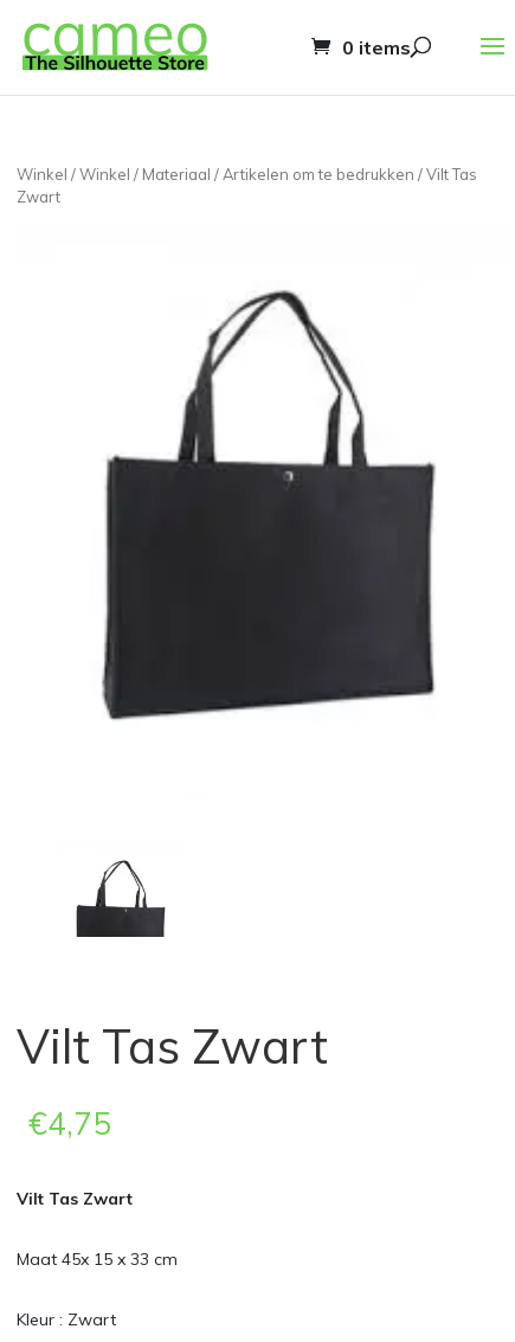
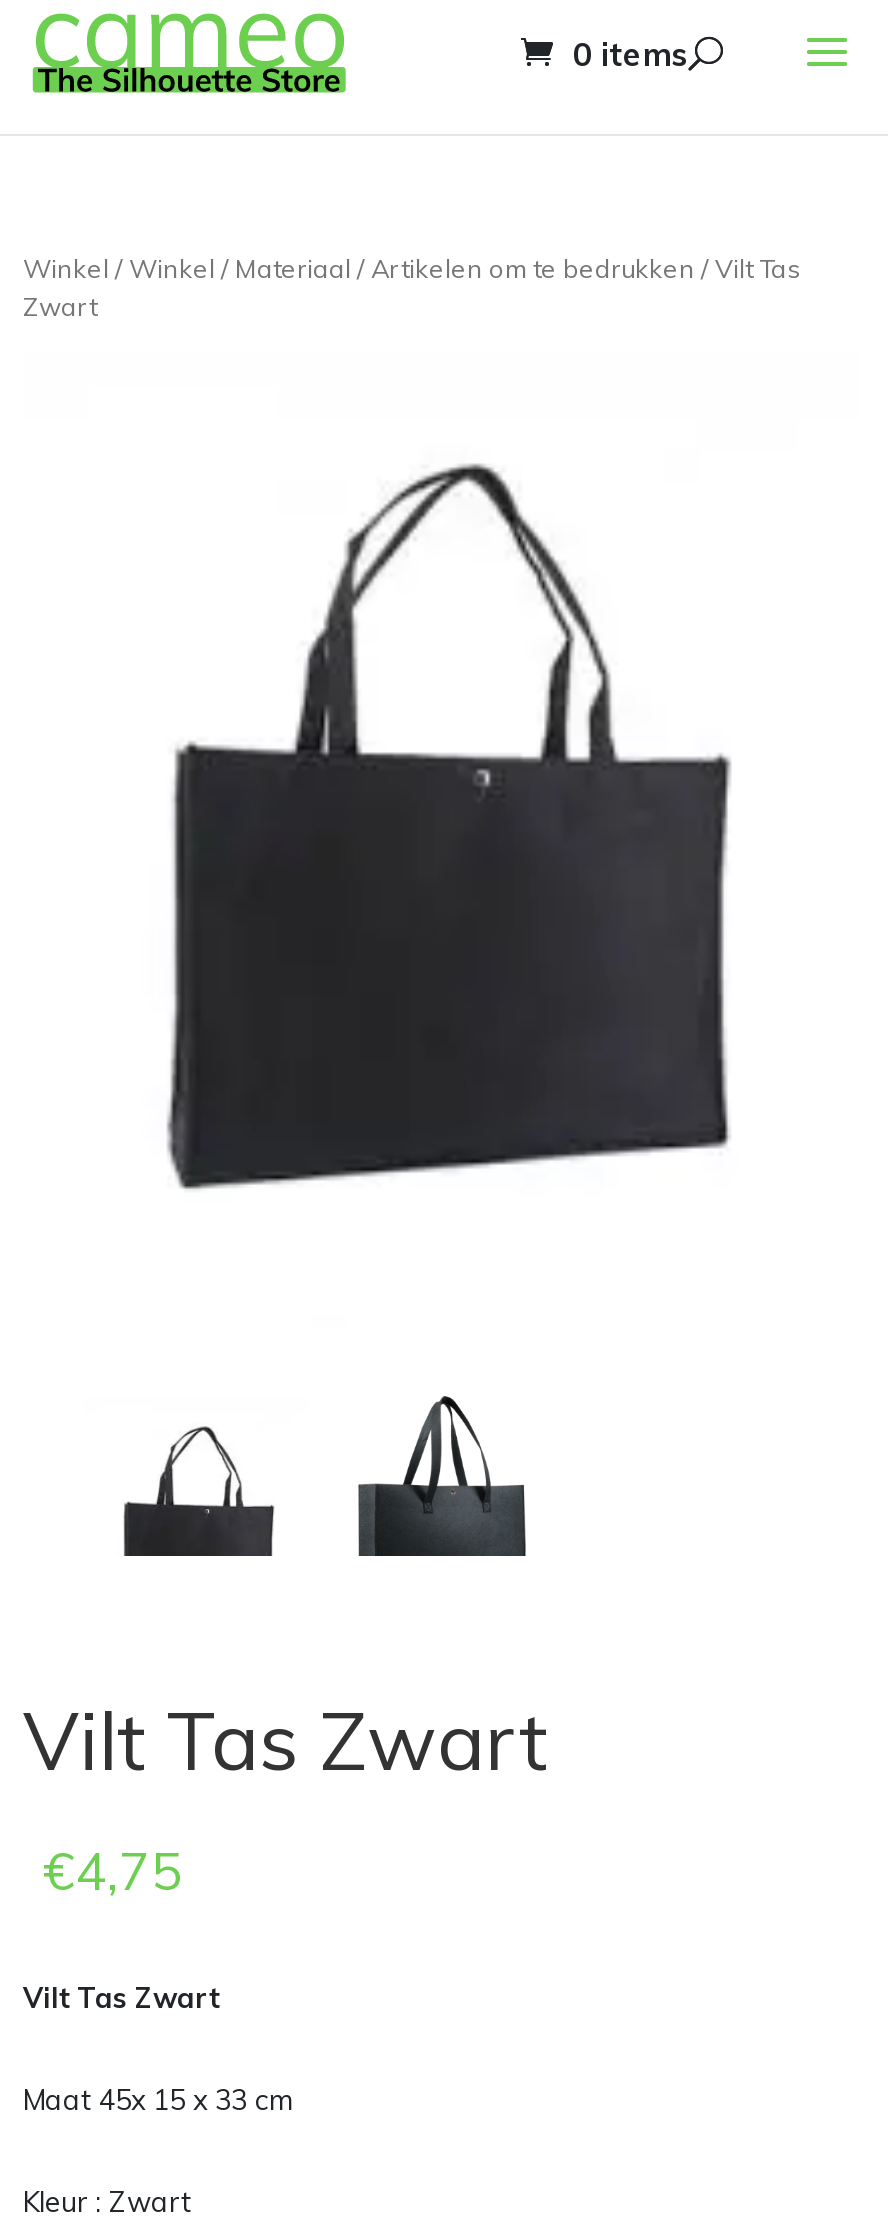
+ [image]
